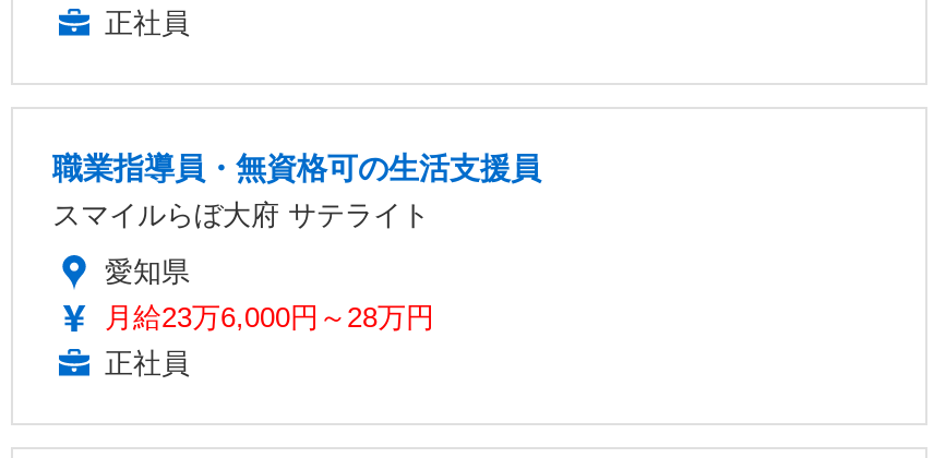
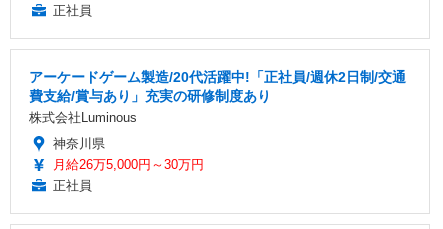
- 職業指導員・無資格可の生活支援員
- スマイルらぼ大府 サテライト
+ アーケードゲーム製造/20代活躍中!「正社員/週休2日制/交通
+ 費支給/賞与あり」充実の研修制度あり
+ 株式会社Luminous

- 愛知県
- 月給23万6,000円～28万円
+ 神奈川県
+ 月給26万5,000円～30万円
